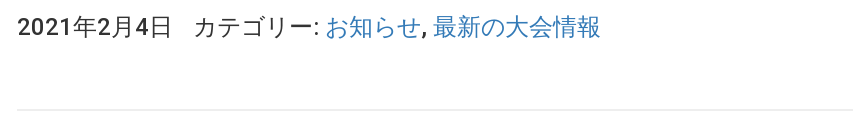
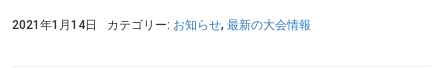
- 2021年2月4日 カテゴリー:お知らせ,最新の大会情報
+ 2021年1月14日 カテゴリー:お知らせ,最新の大会情報
